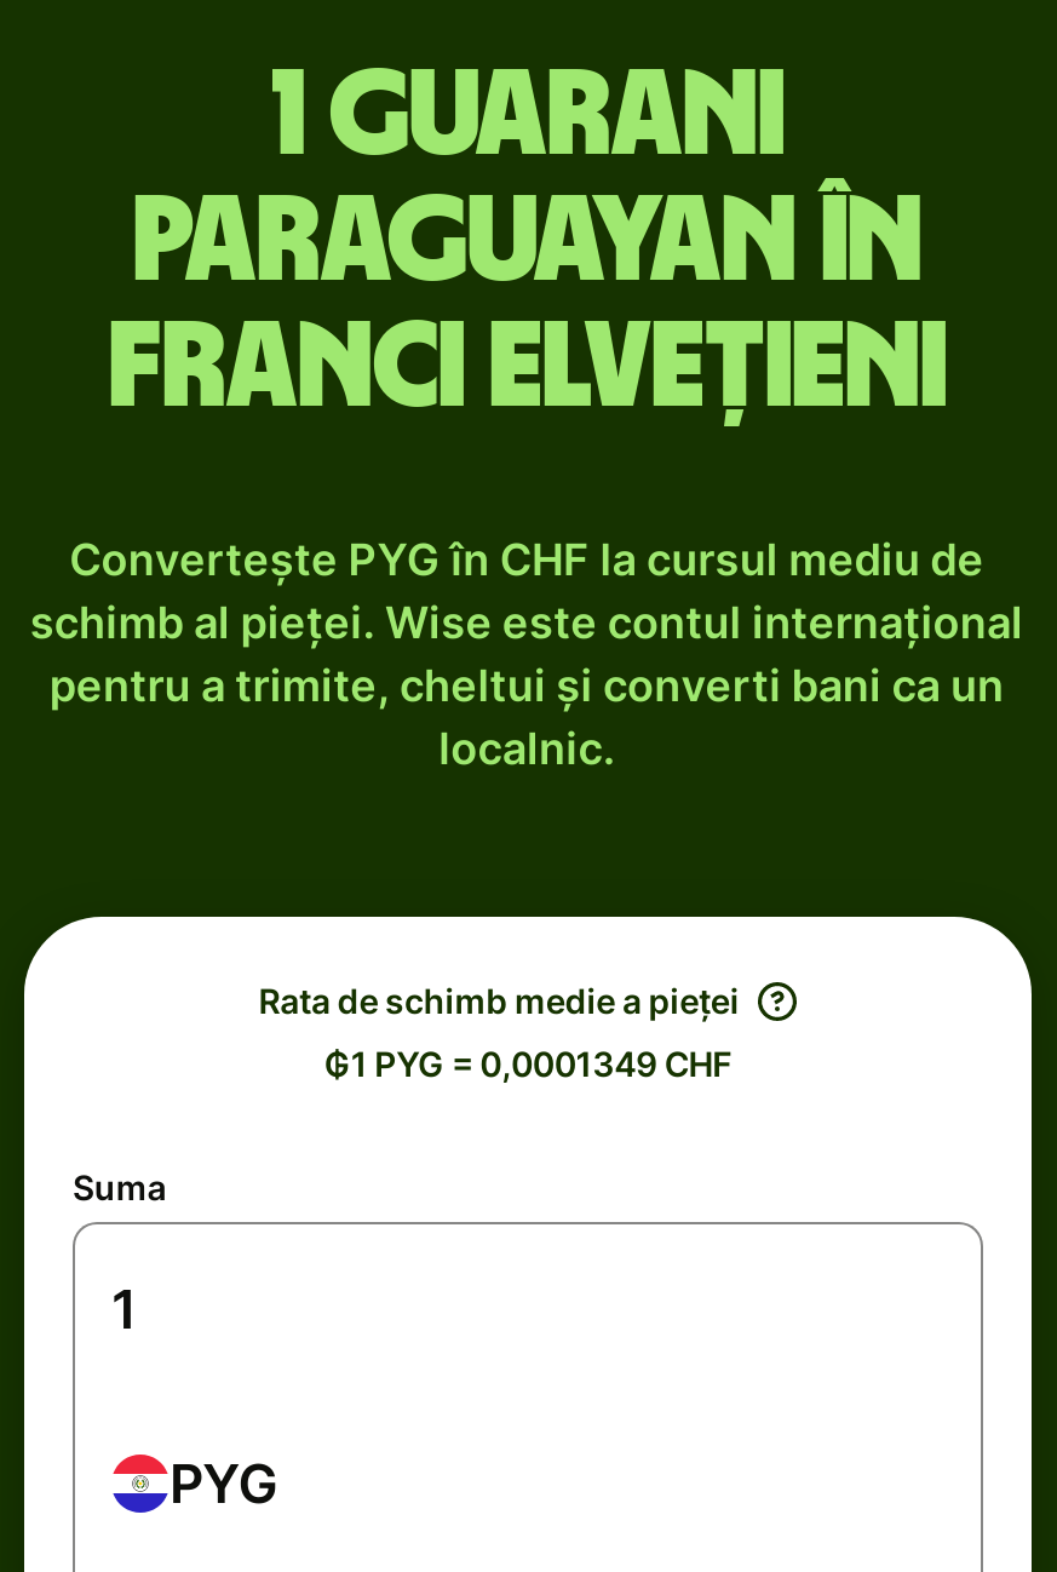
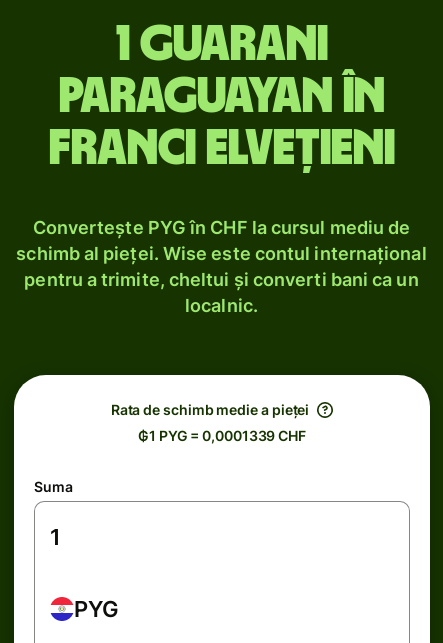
- ₲1 PYG = 0,0001349 CHF
+ ₲1 PYG = 0,0001339 CHF
